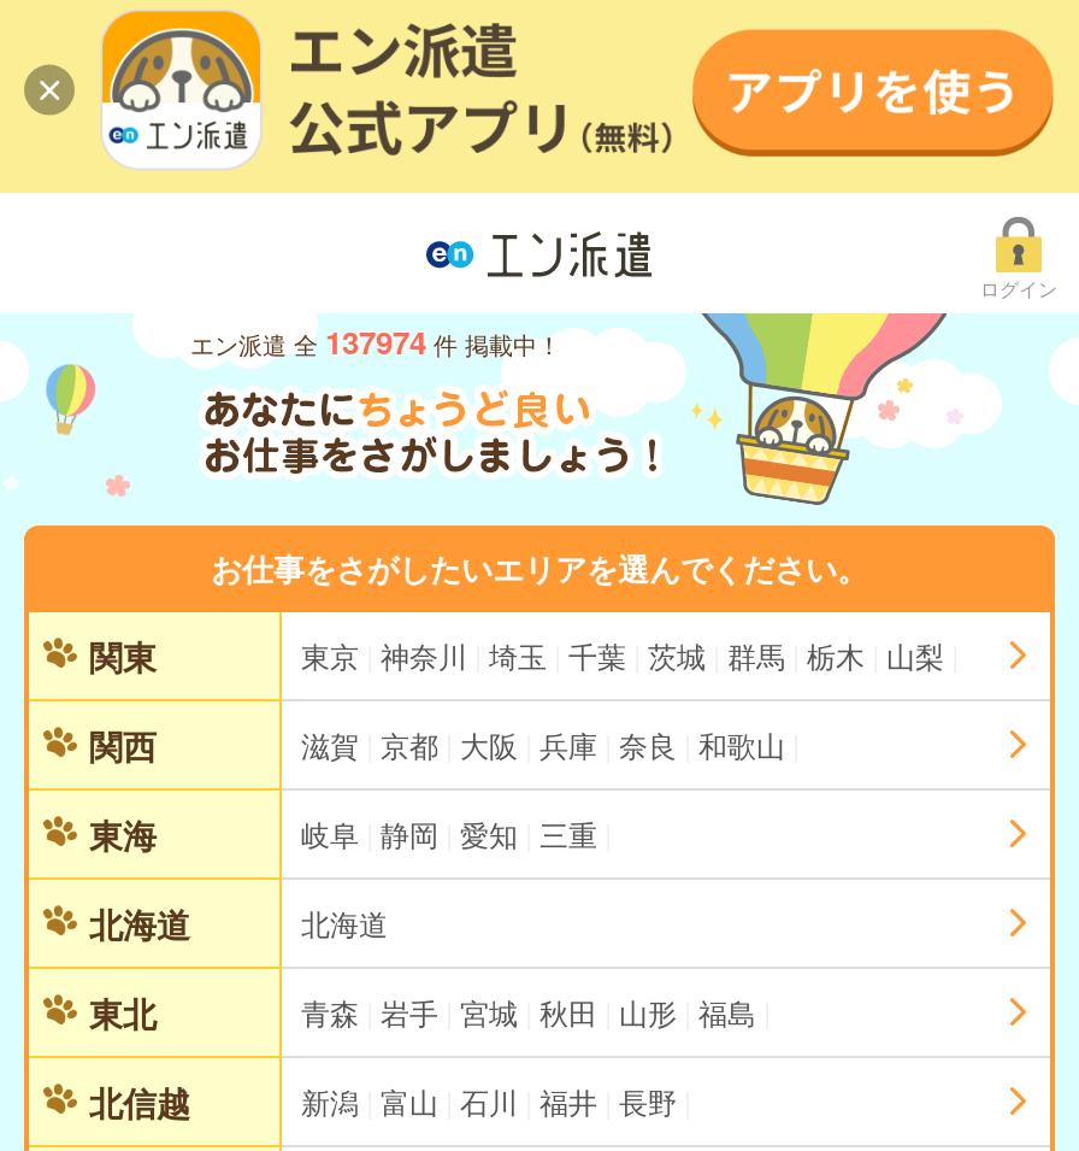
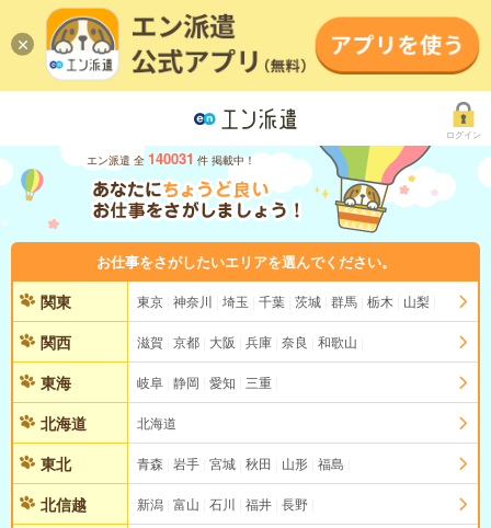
- エン派遣 全 137974 件 掲載中！
+ エン派遣 全 140031 件 掲載中！
